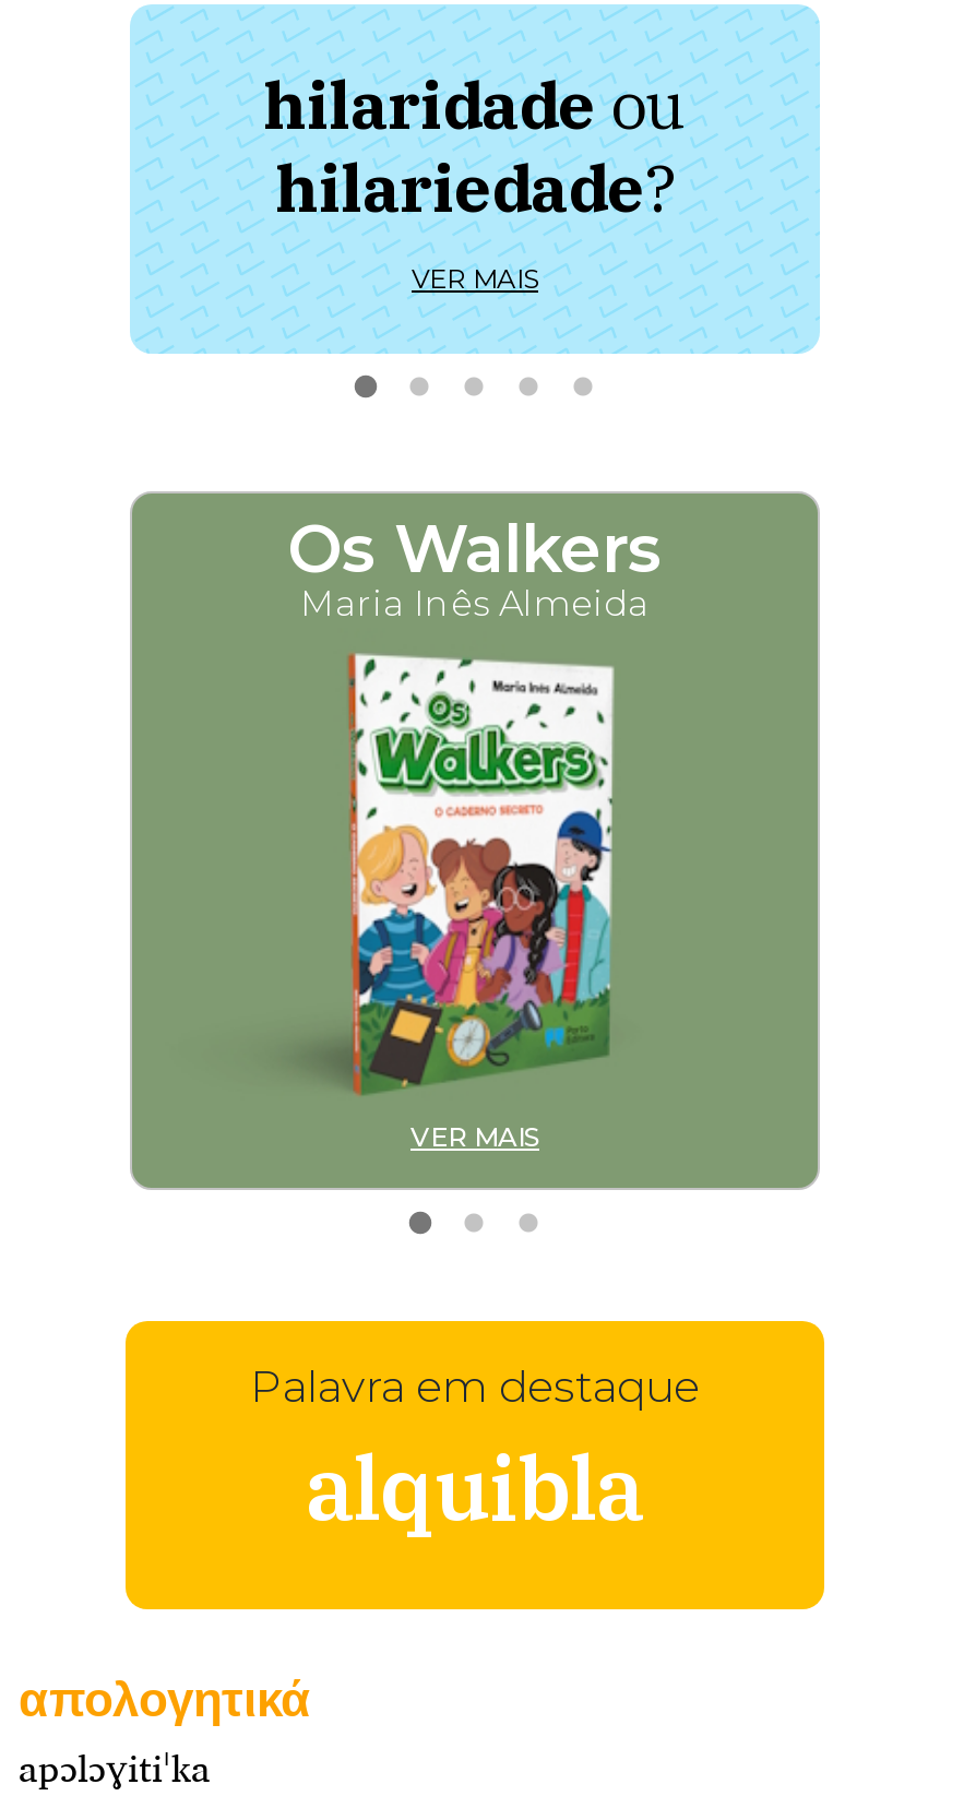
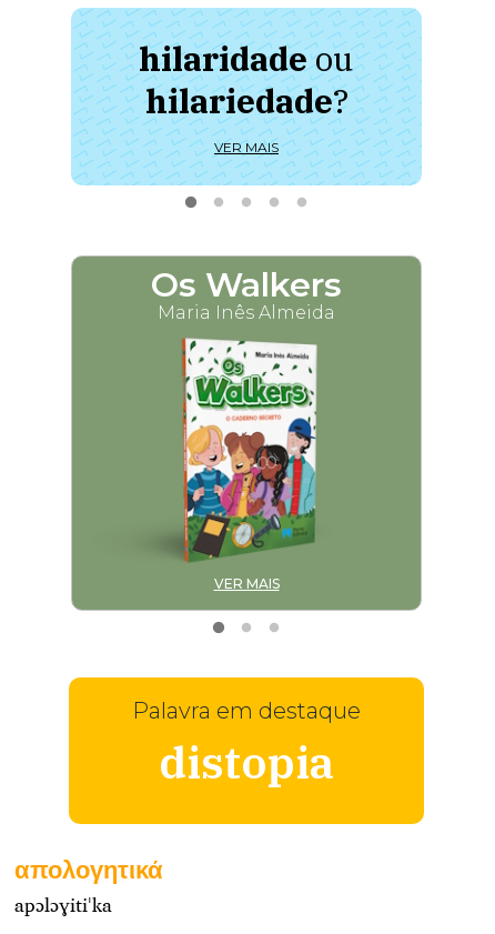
- alquibla
+ distopia
